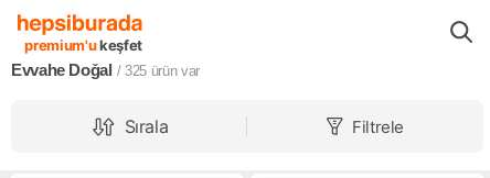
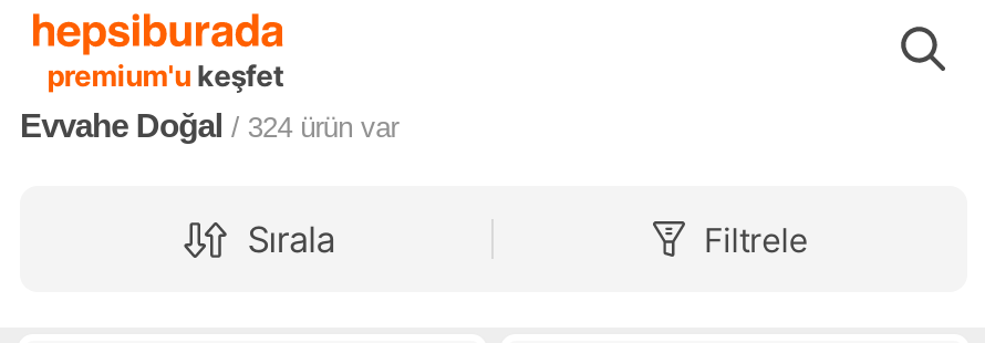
- Evvahe Doğal / 325 ürün var
+ Evvahe Doğal / 324 ürün var
